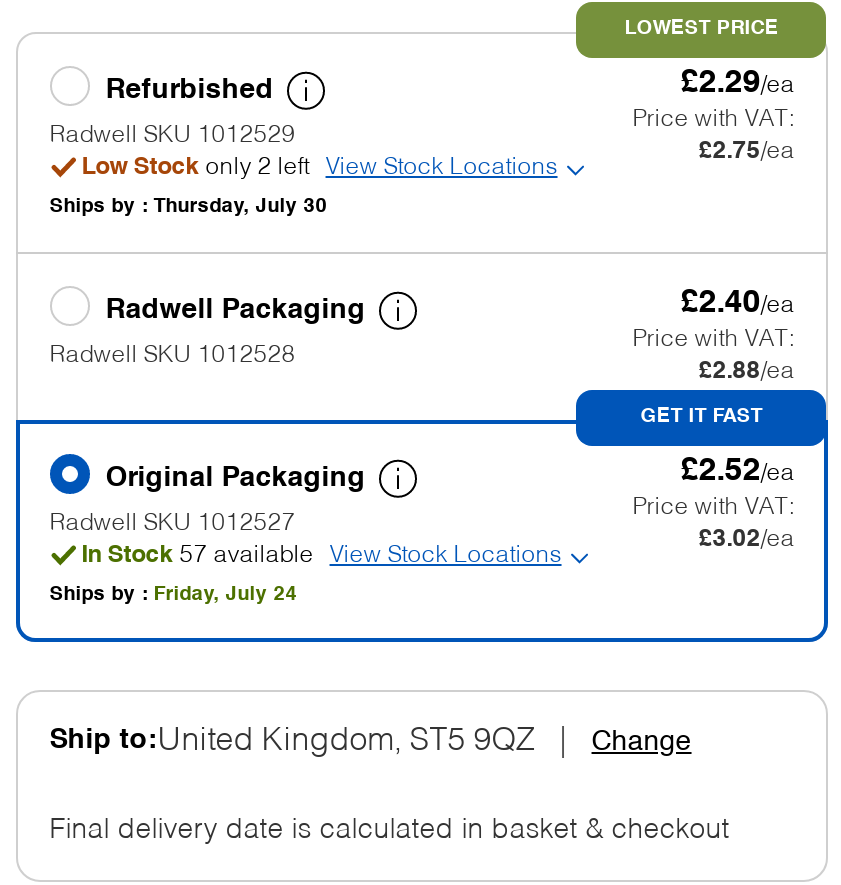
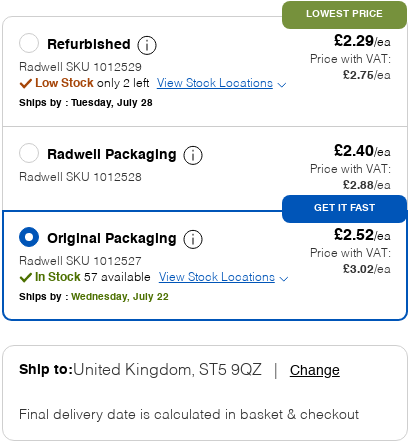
- Ships by : Thursday, July 30
+ Ships by : Tuesday, July 28

- Ships by : Friday, July 24
+ Ships by : Wednesday, July 22
